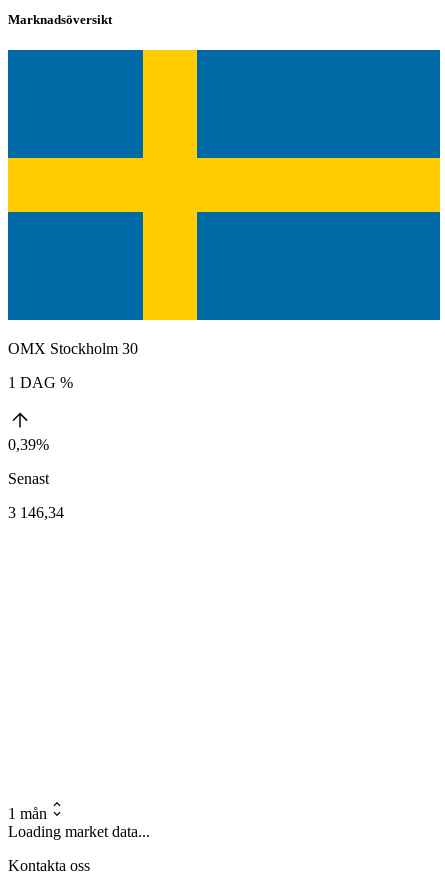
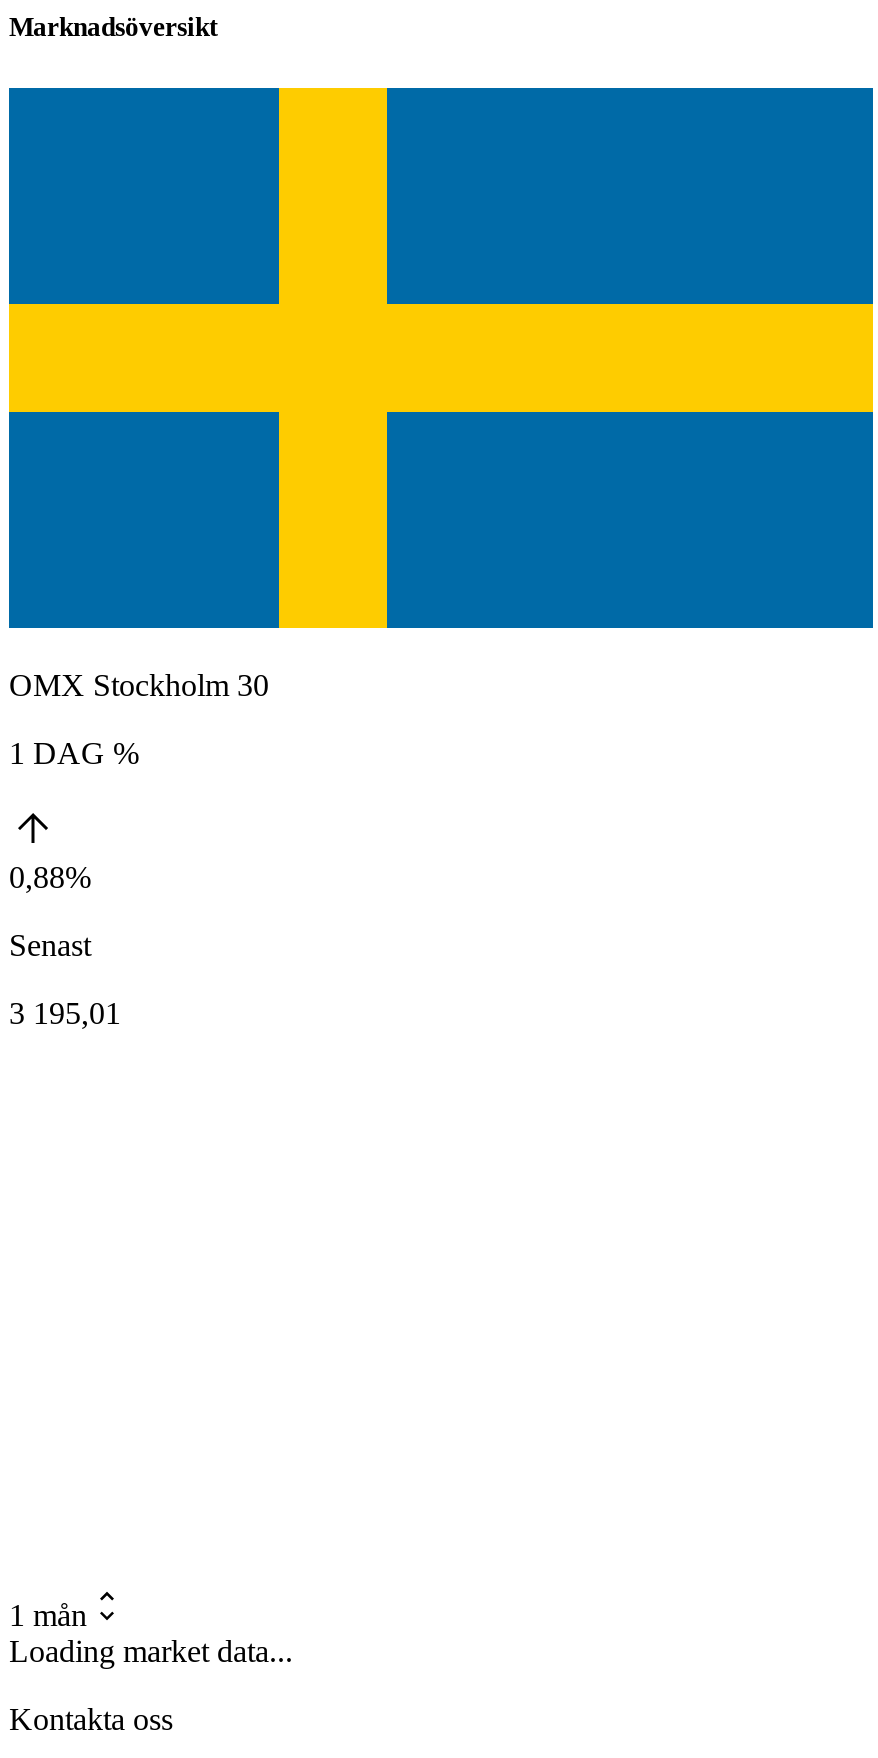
- 0,39%
+ 0,88%

- 3 146,34
+ 3 195,01
